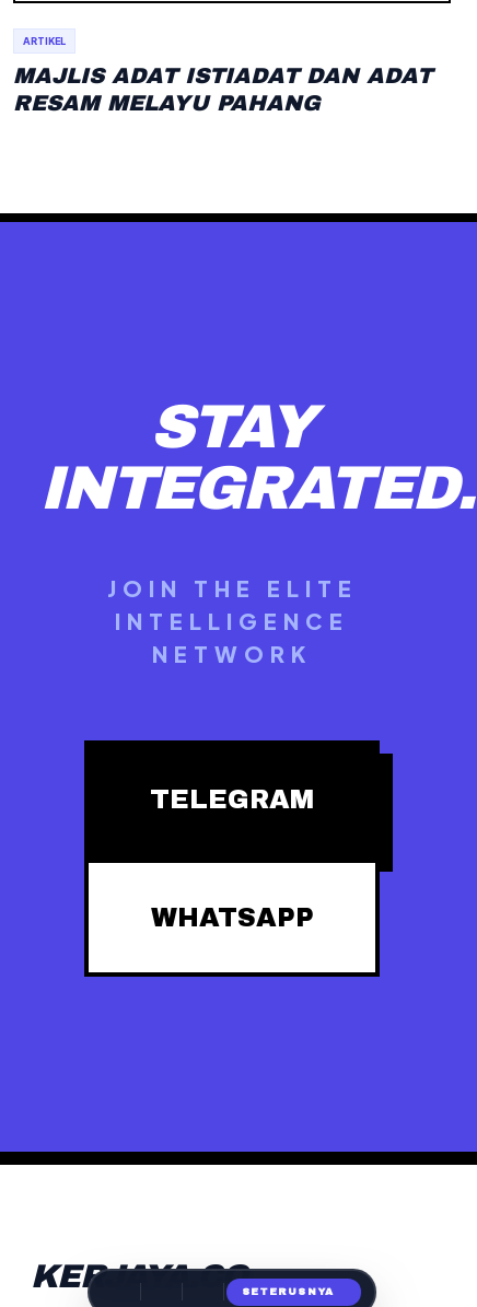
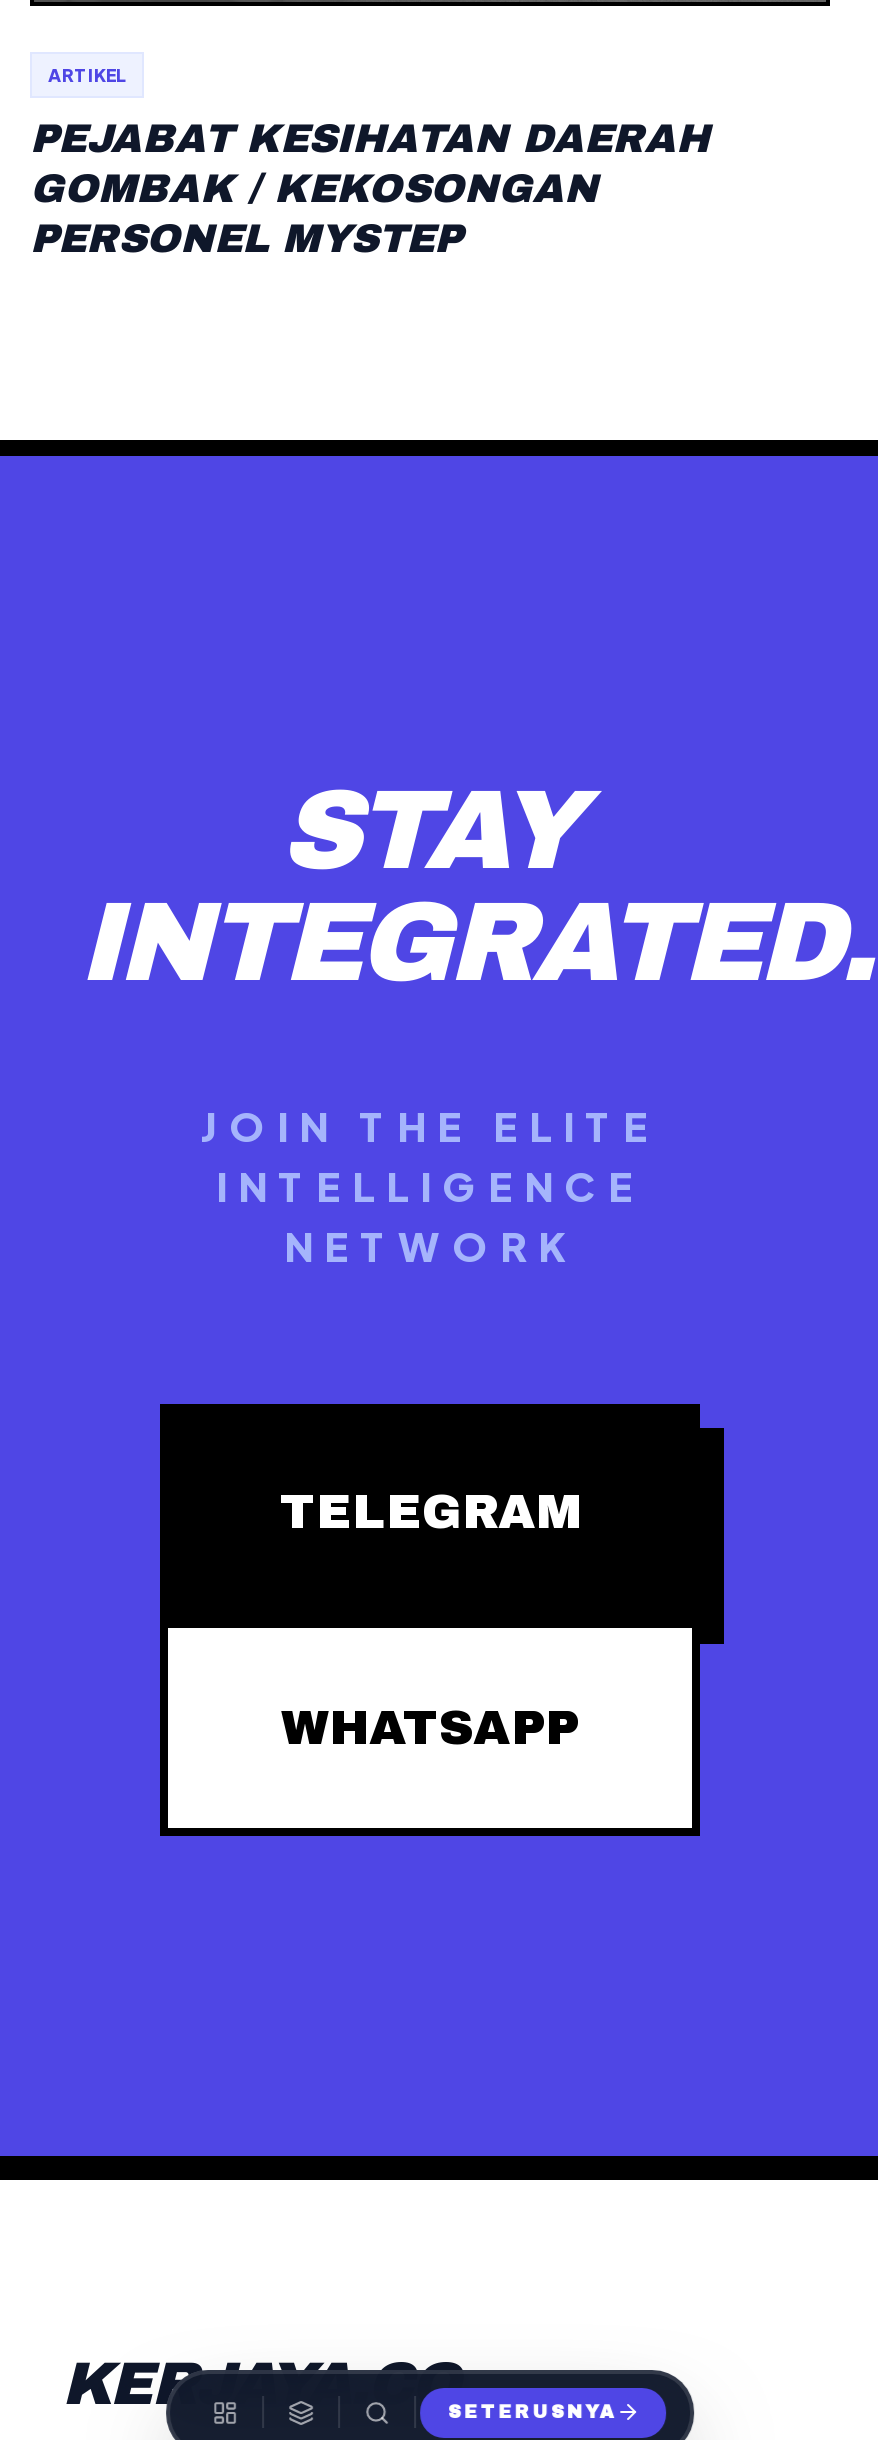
- MAJLIS ADAT ISTIADAT DAN ADAT
- RESAM MELAYU PAHANG
+ PEJABAT KESIHATAN DAERAH
+ GOMBAK / KEKOSONGAN
+ PERSONEL MYSTEP
